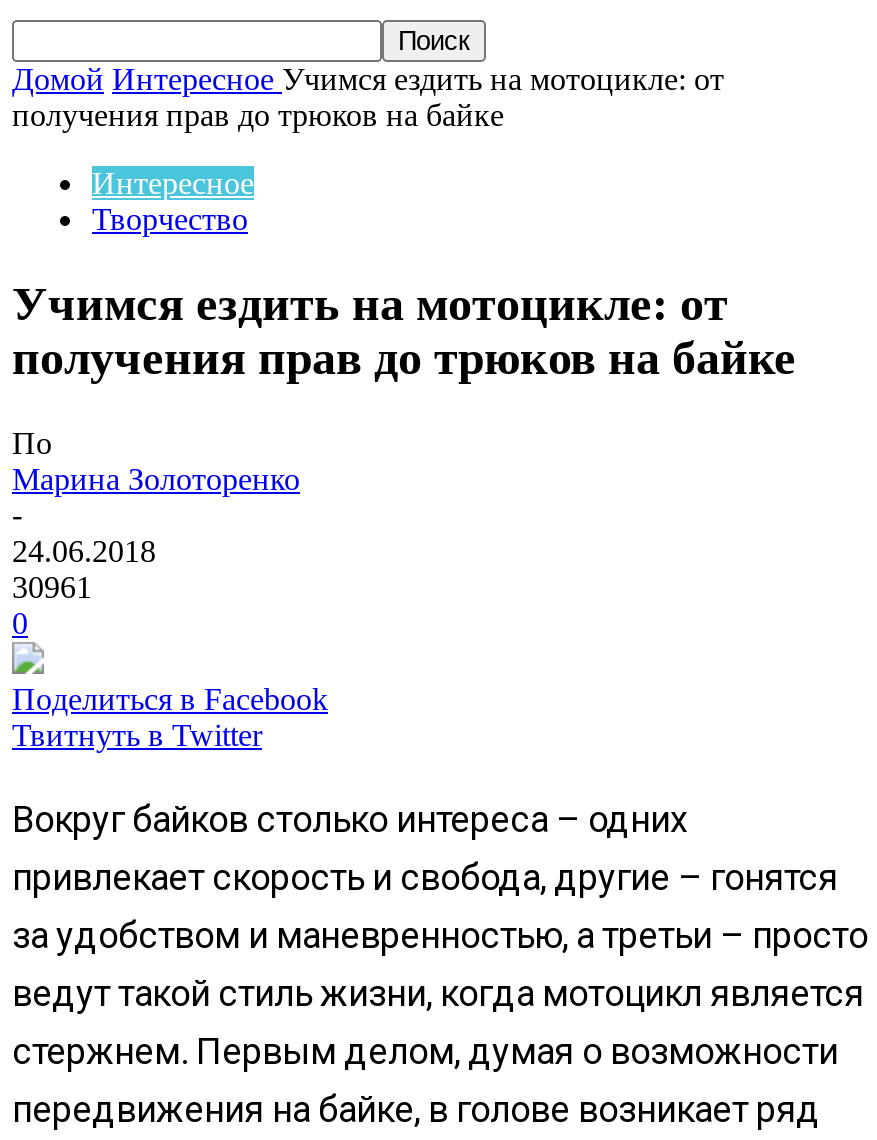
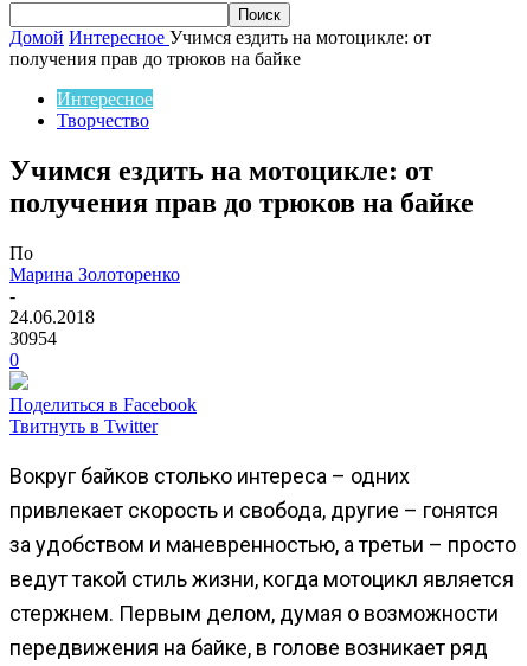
- 30961
+ 30954
